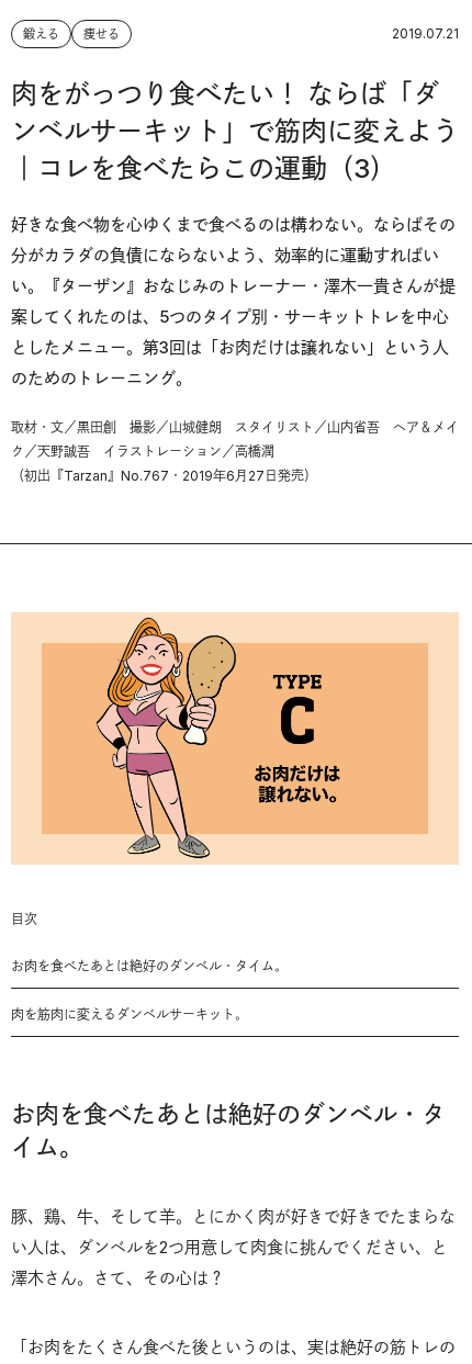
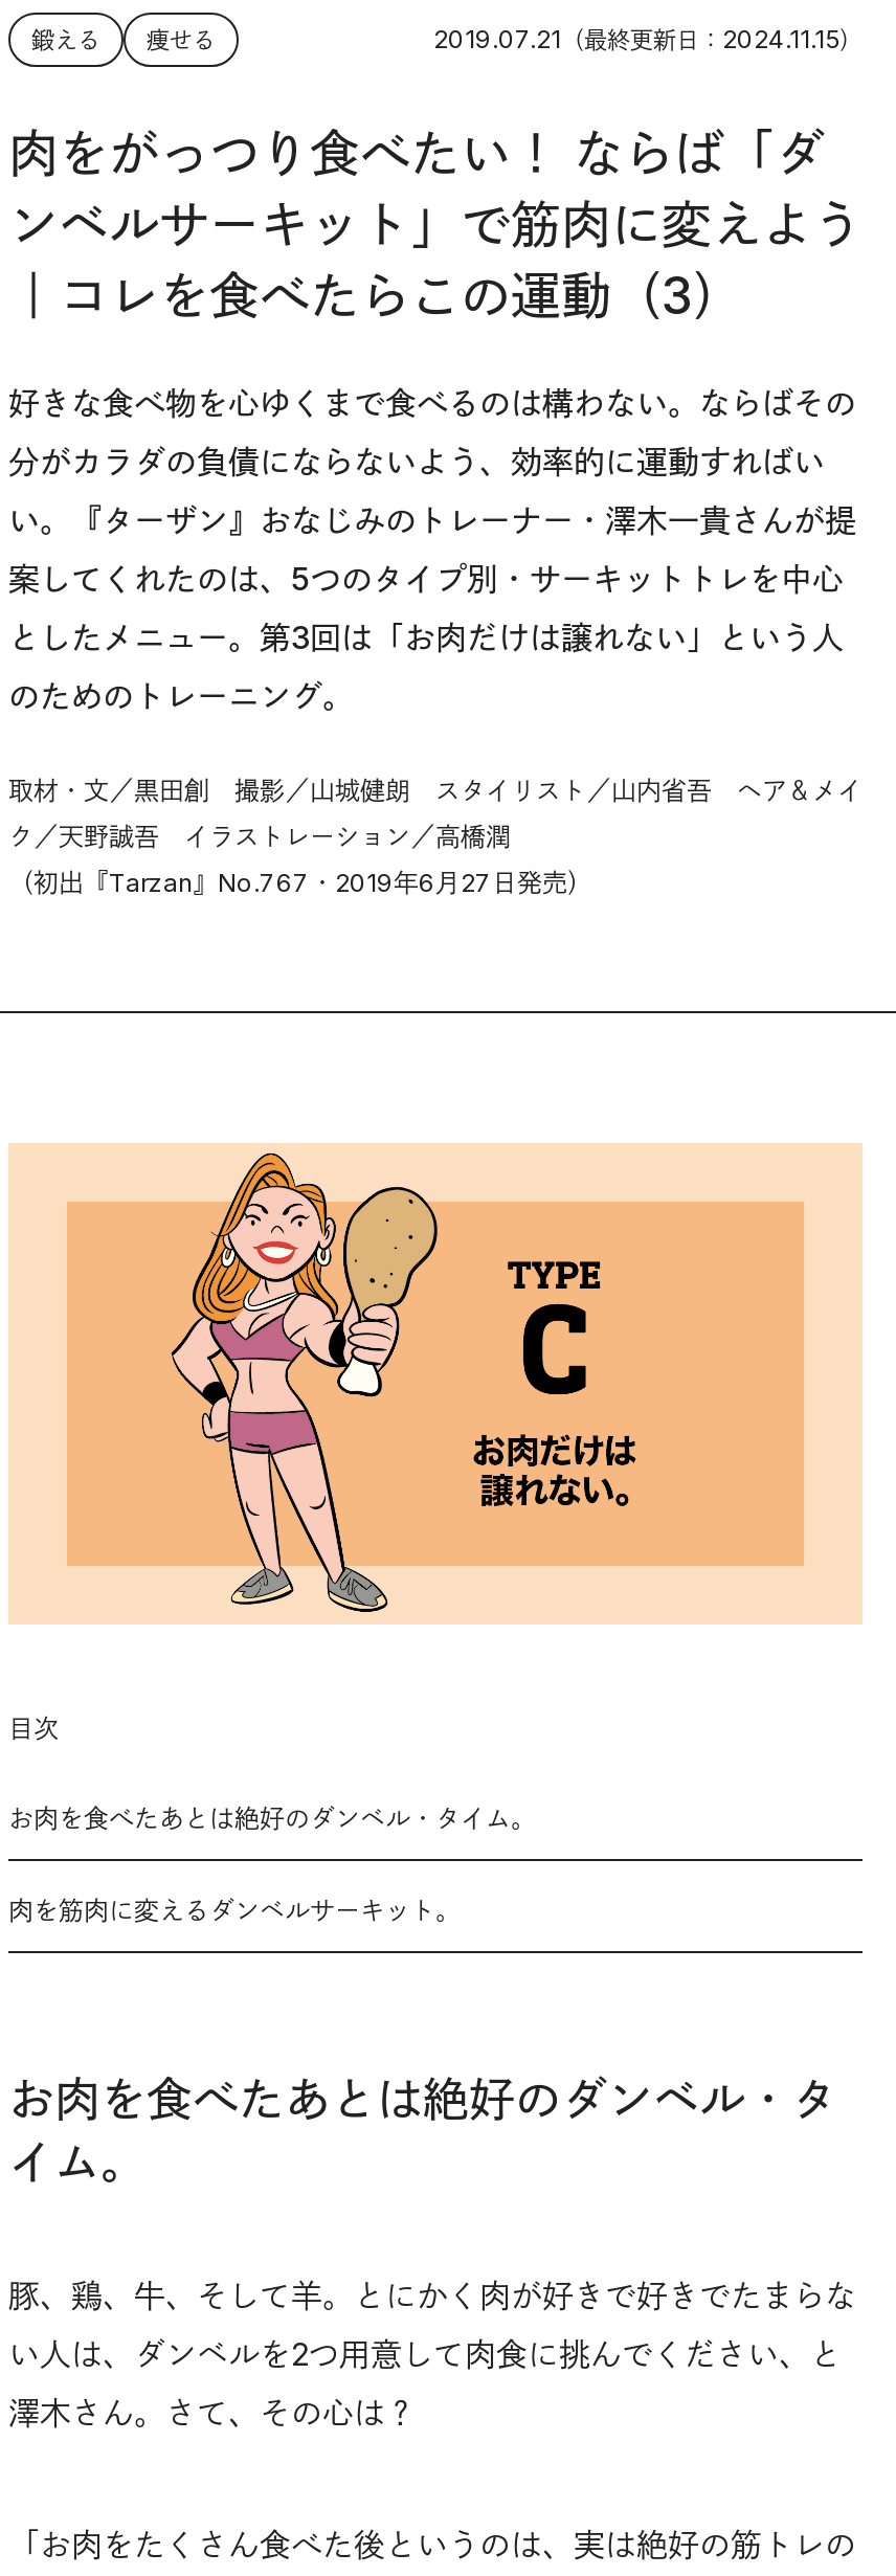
- 2019.07.21
+ 2019.07.21（最終更新日：2024.11.15）
